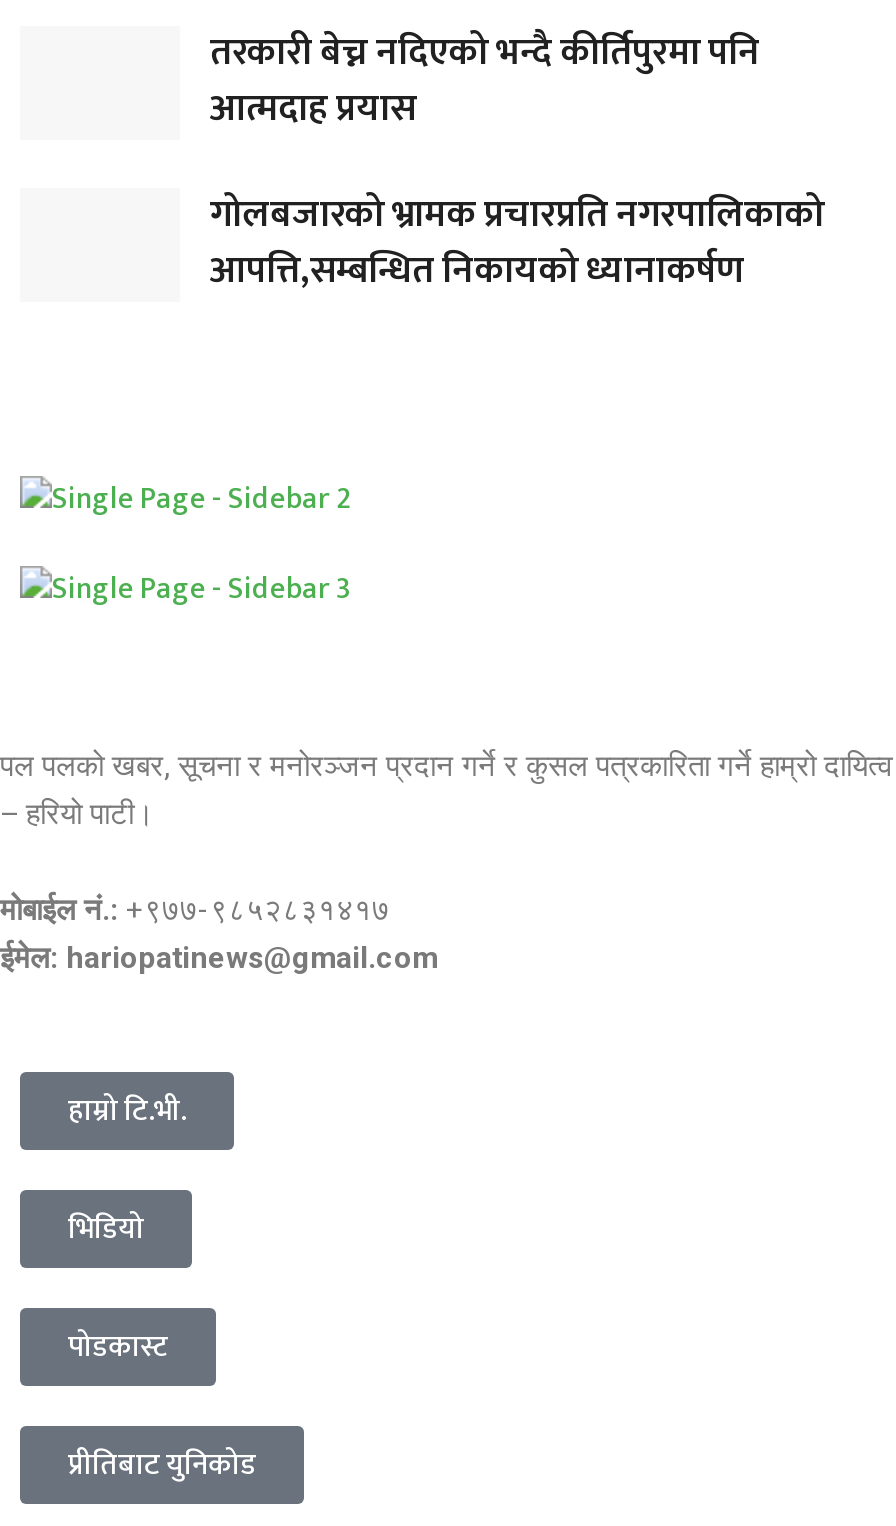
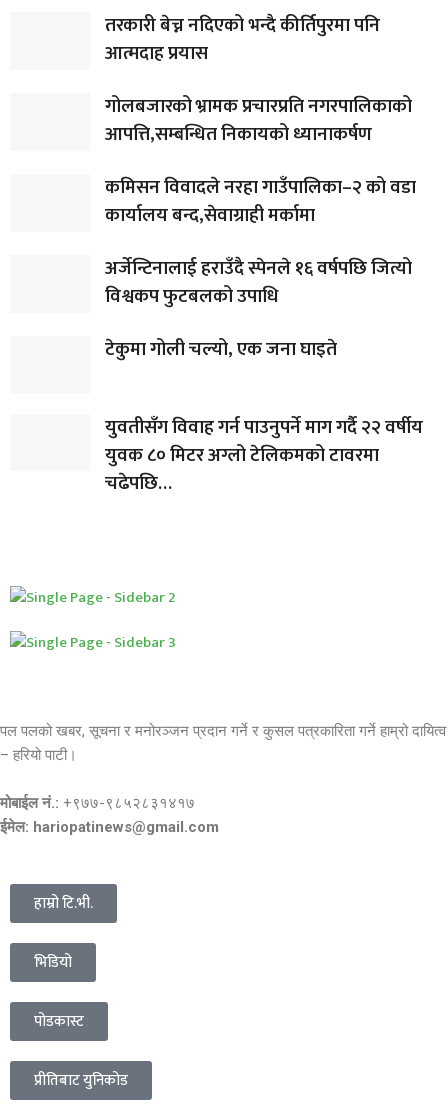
+ कमिसन विवादले नरहा गाउँपालिका–२ को वडा
+ कार्यालय बन्द,सेवाग्राही मर्कामा
+ अर्जेन्टिनालाई हराउँदै स्पेनले १६ वर्षपछि जित्यो
+ विश्वकप फुटबलको उपाधि
+ टेकुमा गोली चल्यो, एक जना घाइते
+ युवतीसँग विवाह गर्न पाउनुपर्ने माग गर्दै २२ वर्षीय
+ युवक ८० मिटर अग्लो टेलिकमको टावरमा
+ चढेपछि…
